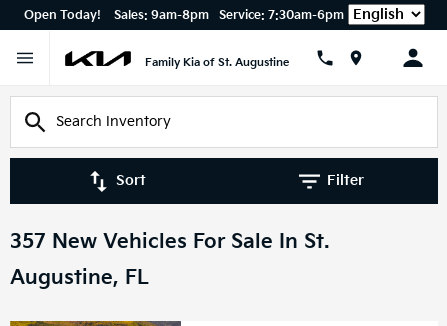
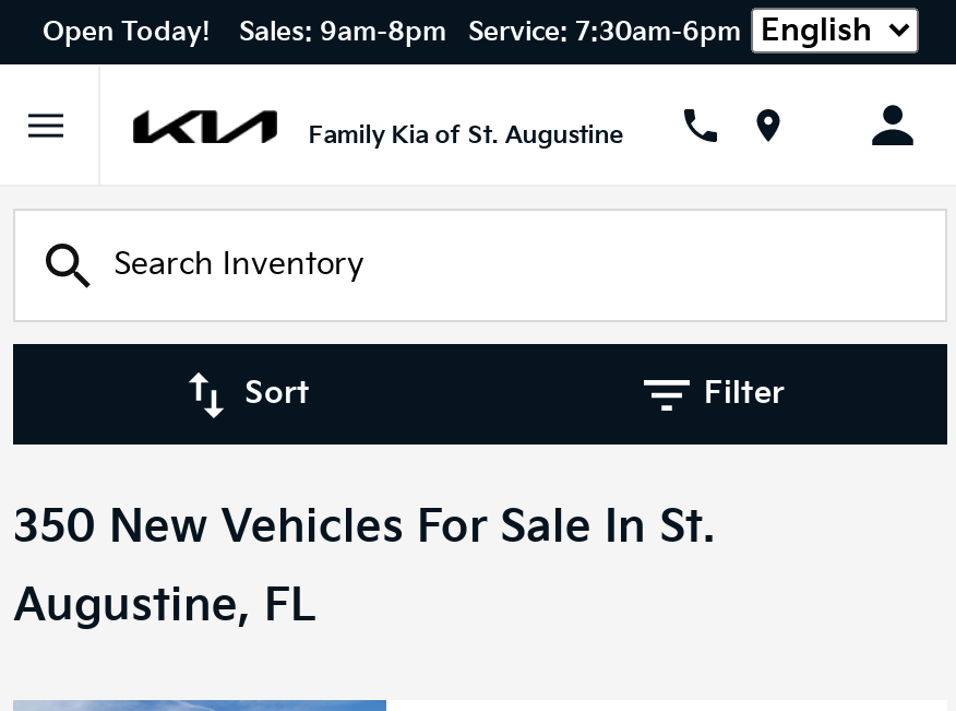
- 357 New Vehicles For Sale In St.
+ 350 New Vehicles For Sale In St.
